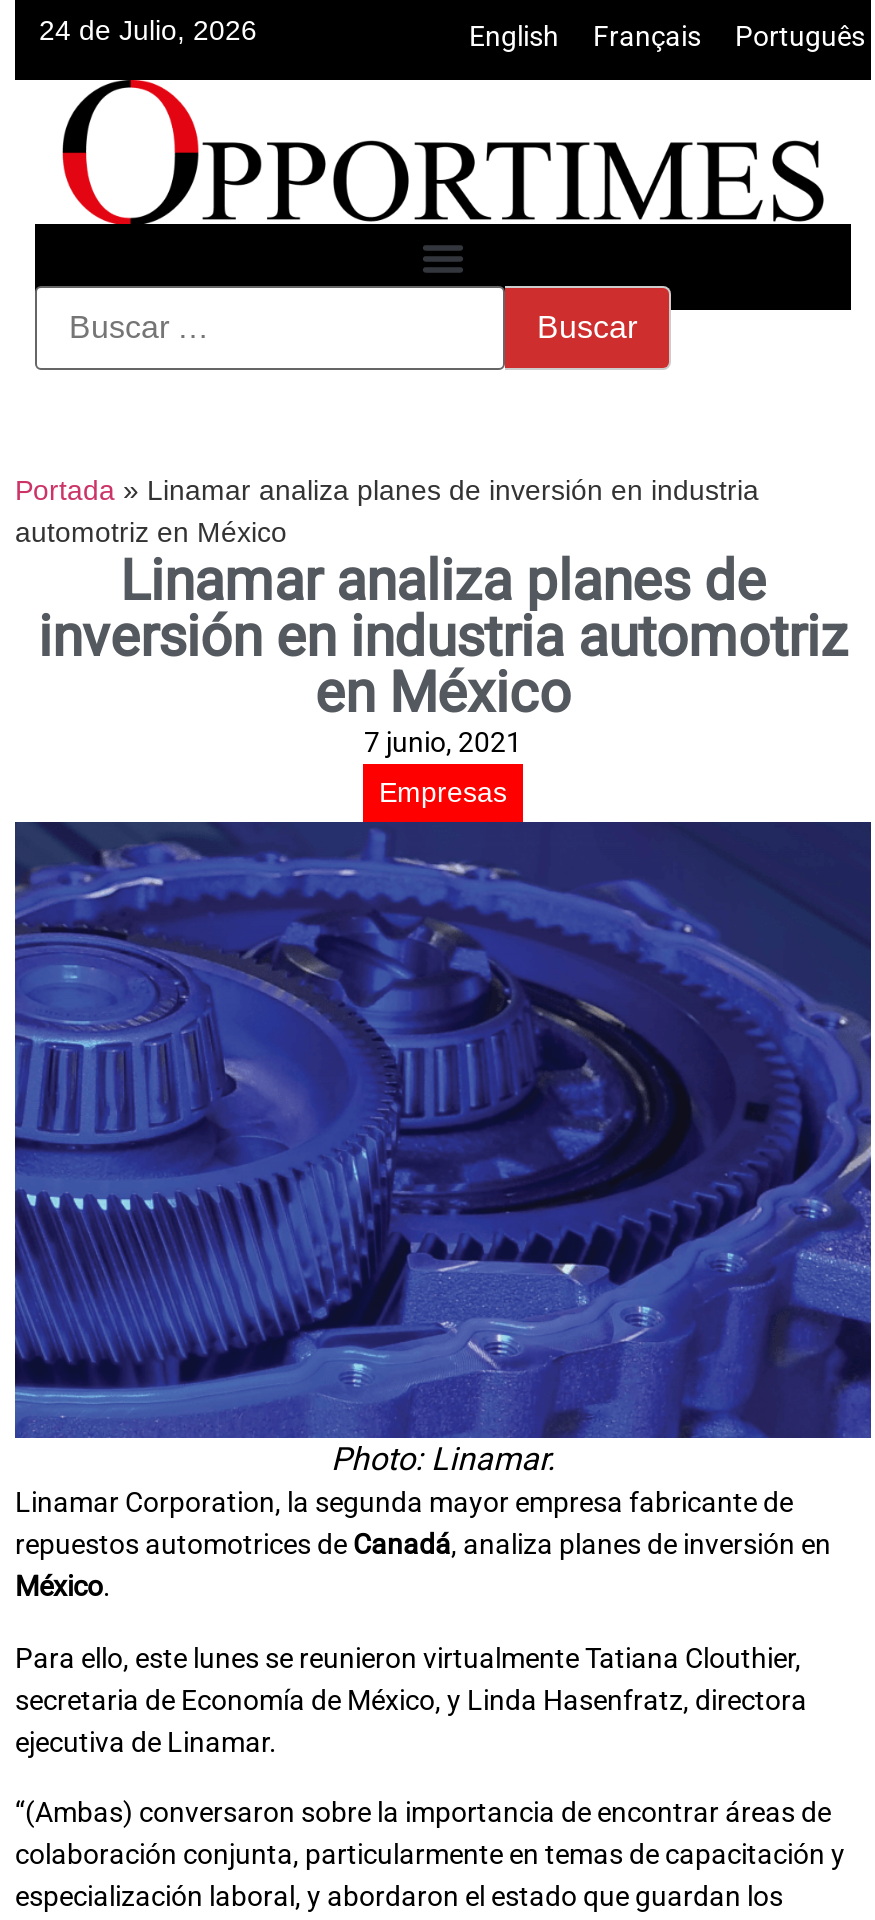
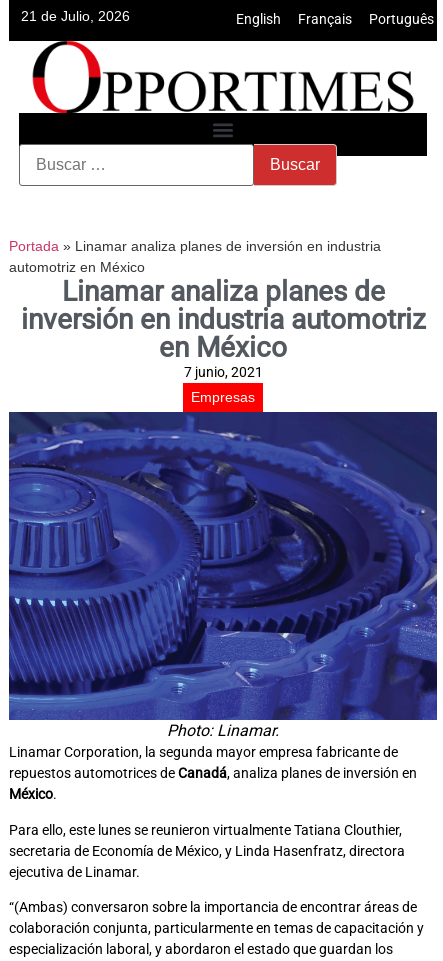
- 24 de Julio, 2026
+ 21 de Julio, 2026
